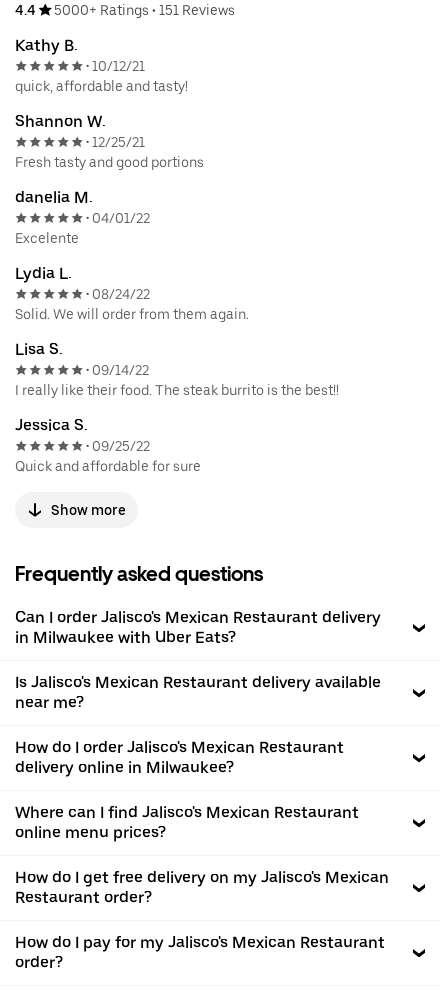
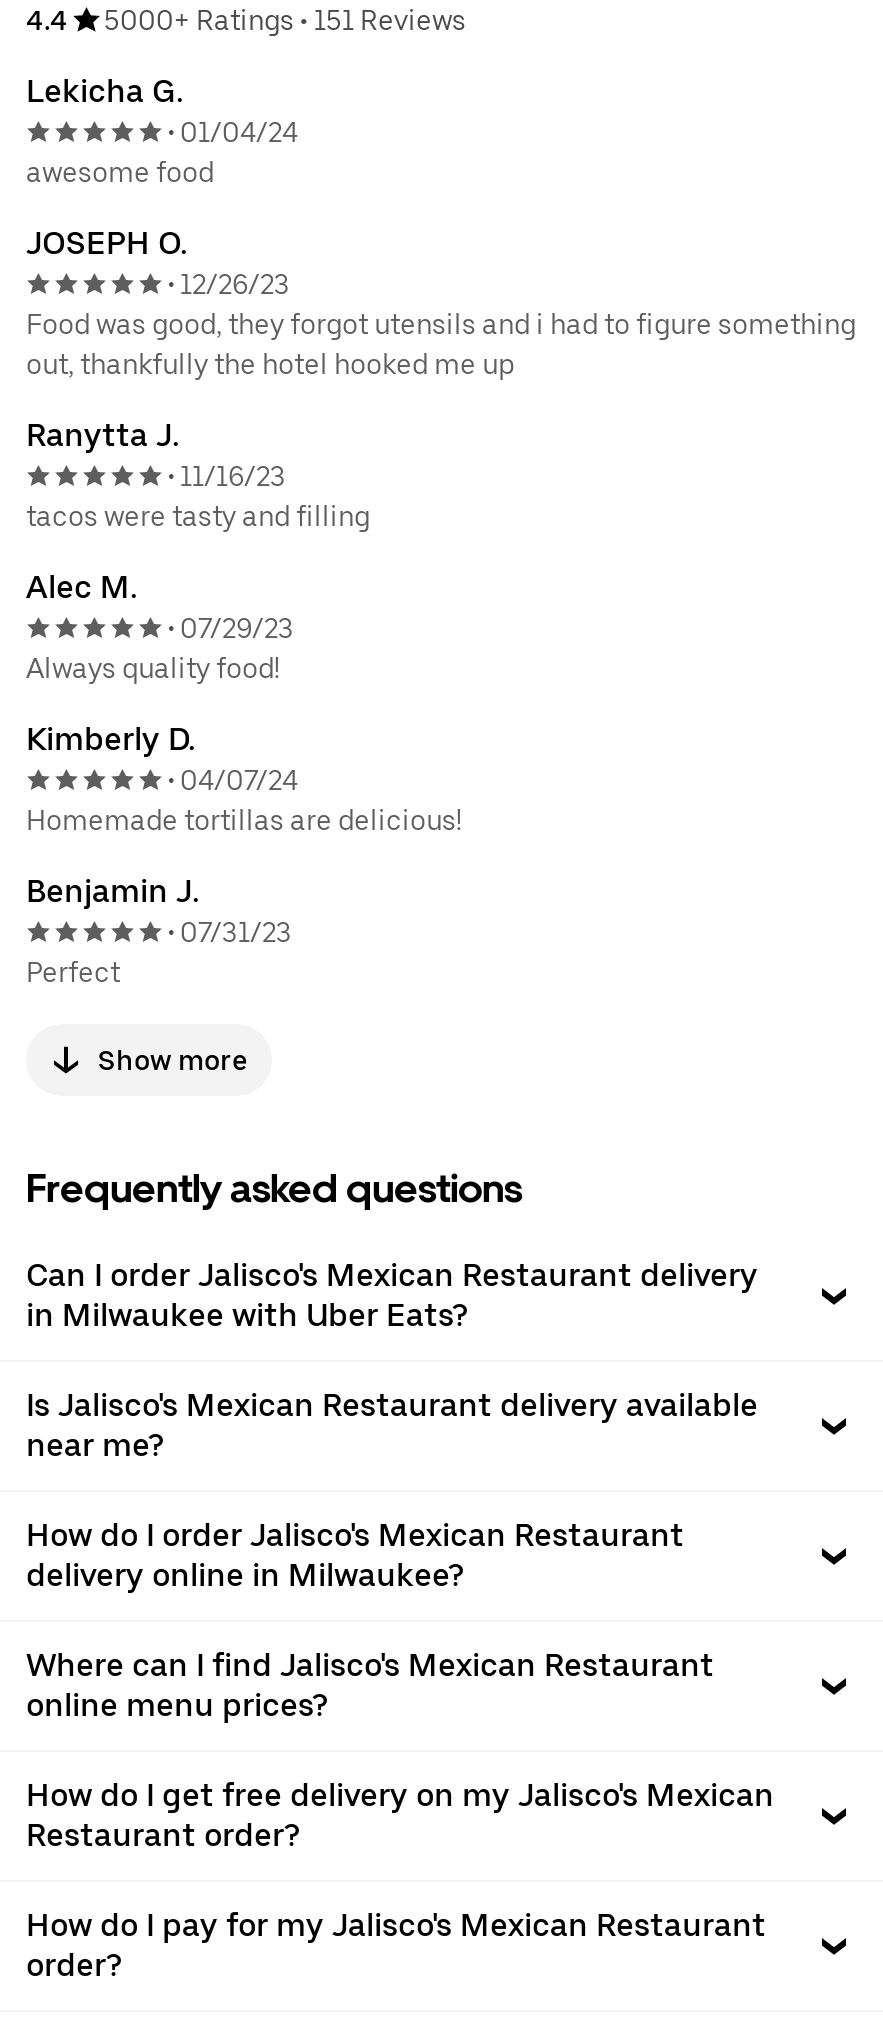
- Kathy B.
- • 10/12/21
- quick, affordable and tasty!
+ Lekicha G.
+ • 01/04/24
+ awesome food

- Shannon W.
- • 12/25/21
- Fresh tasty and good portions
+ JOSEPH O.
+ • 12/26/23
+ Food was good, they forgot utensils and i had to figure something
+ out, thankfully the hotel hooked me up

- danelia M.
- • 04/01/22
- Excelente
+ Ranytta J.
+ • 11/16/23
+ tacos were tasty and filling

- Lydia L.
- • 08/24/22
- Solid. We will order from them again.
+ Alec M.
+ • 07/29/23
+ Always quality food!

- Lisa S.
- • 09/14/22
- I really like their food. The steak burrito is the best!!
+ Kimberly D.
+ • 04/07/24
+ Homemade tortillas are delicious!

- Jessica S.
- • 09/25/22
- Quick and affordable for sure
+ Benjamin J.
+ • 07/31/23
+ Perfect
